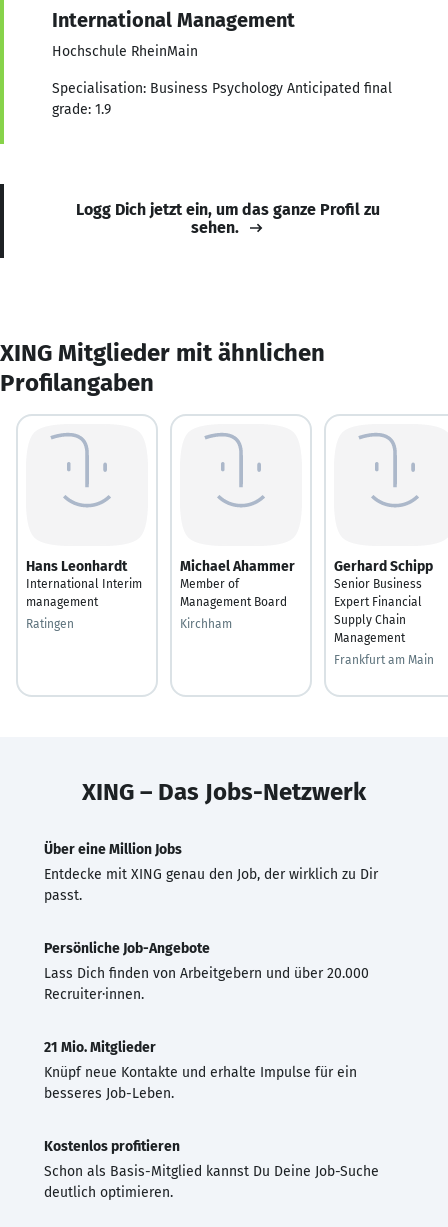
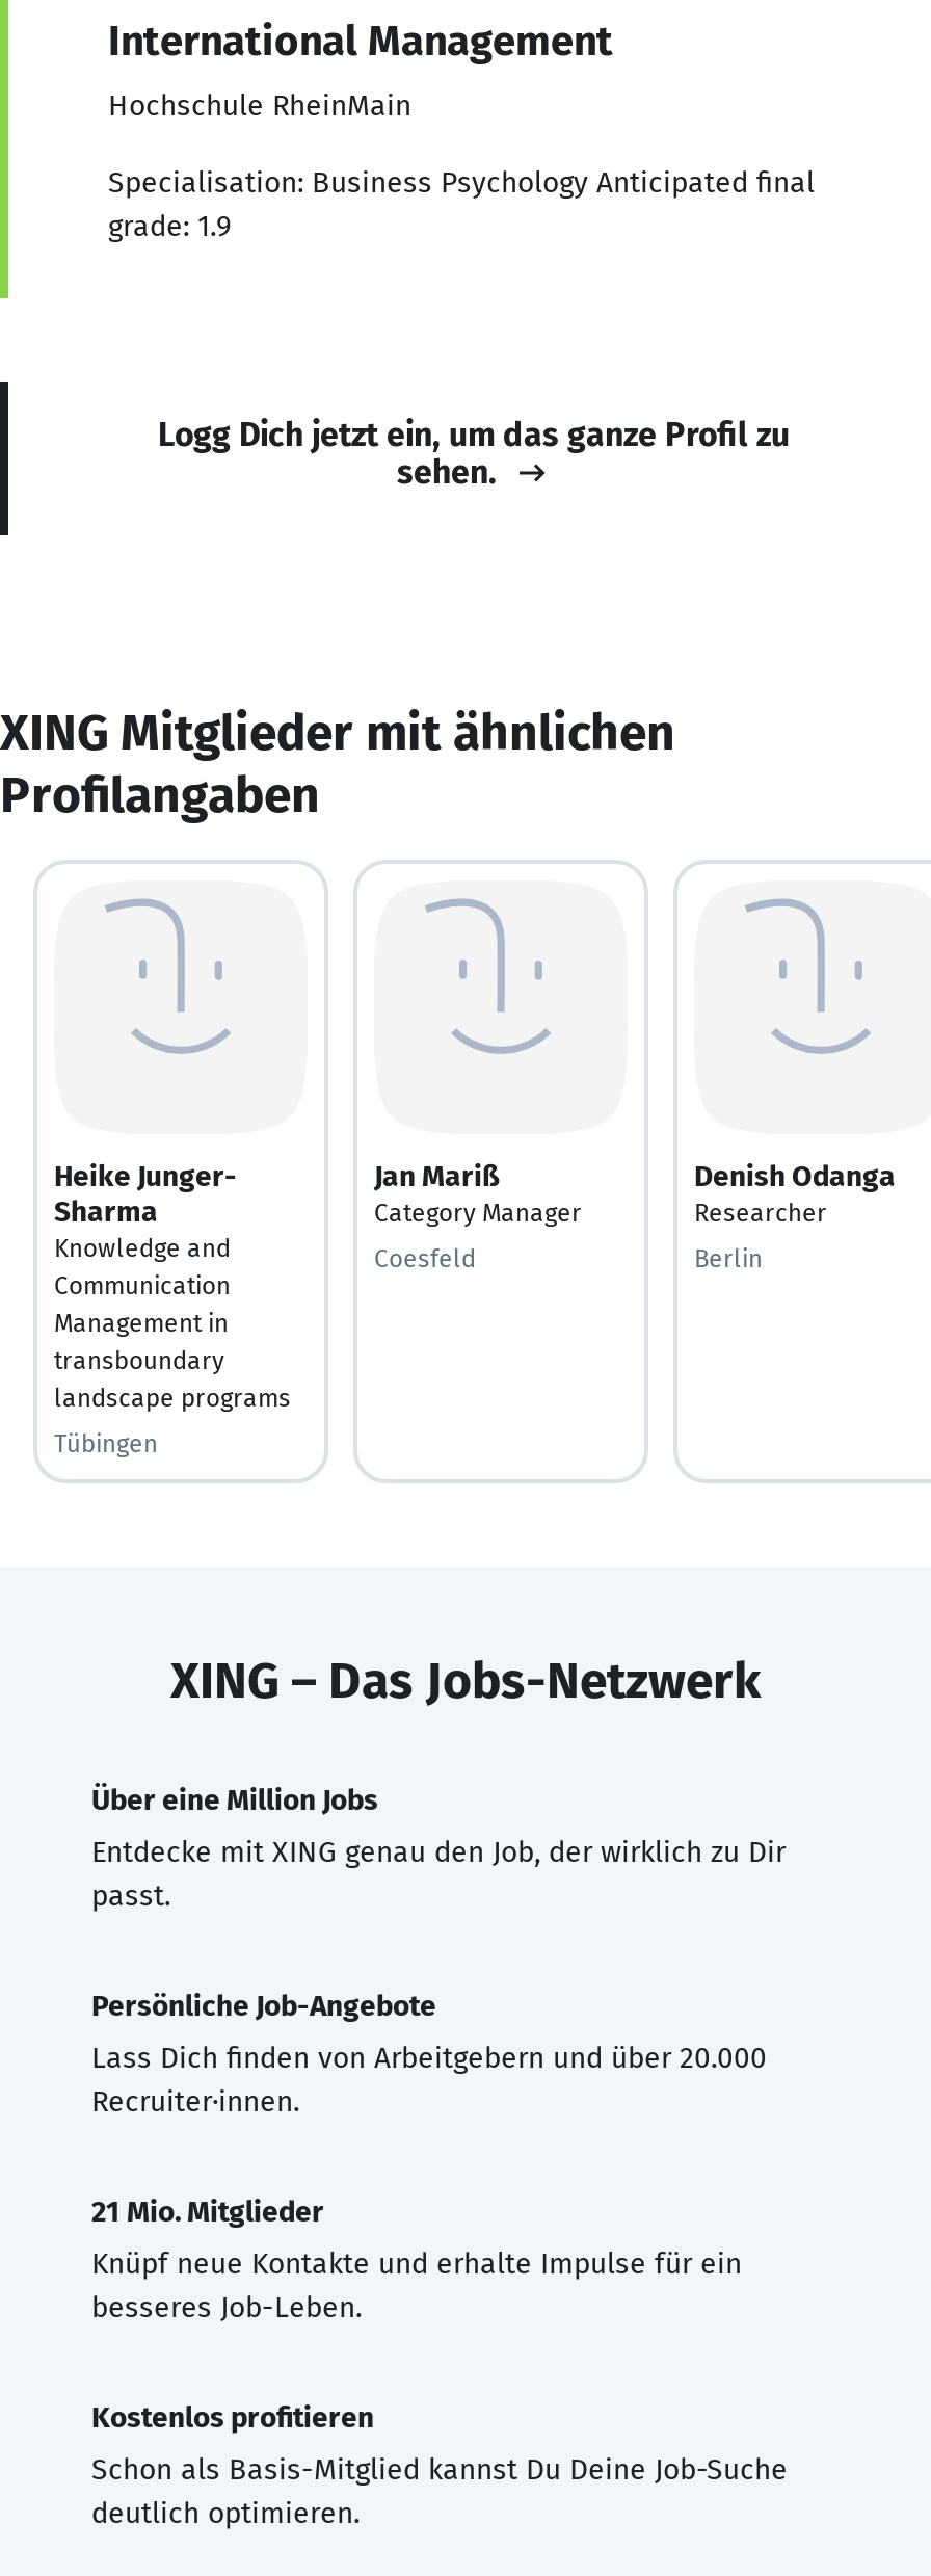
- Hans Leonhardt
- International Interim
- management
+ Heike Junger-
+ Sharma
+ Knowledge and
+ Communication
+ Management in
+ transboundary
+ landscape programs

- Michael Ahammer
- Member of
- Management Board
+ Jan Mariß
+ Category Manager

- Gerhard Schipp
- Senior Business
- Expert Financial
- Supply Chain
- Management
+ Denish Odanga
+ Researcher

- Ratingen
+ Tübingen

- Kirchham
+ Coesfeld

- Frankfurt am Main
+ Berlin
